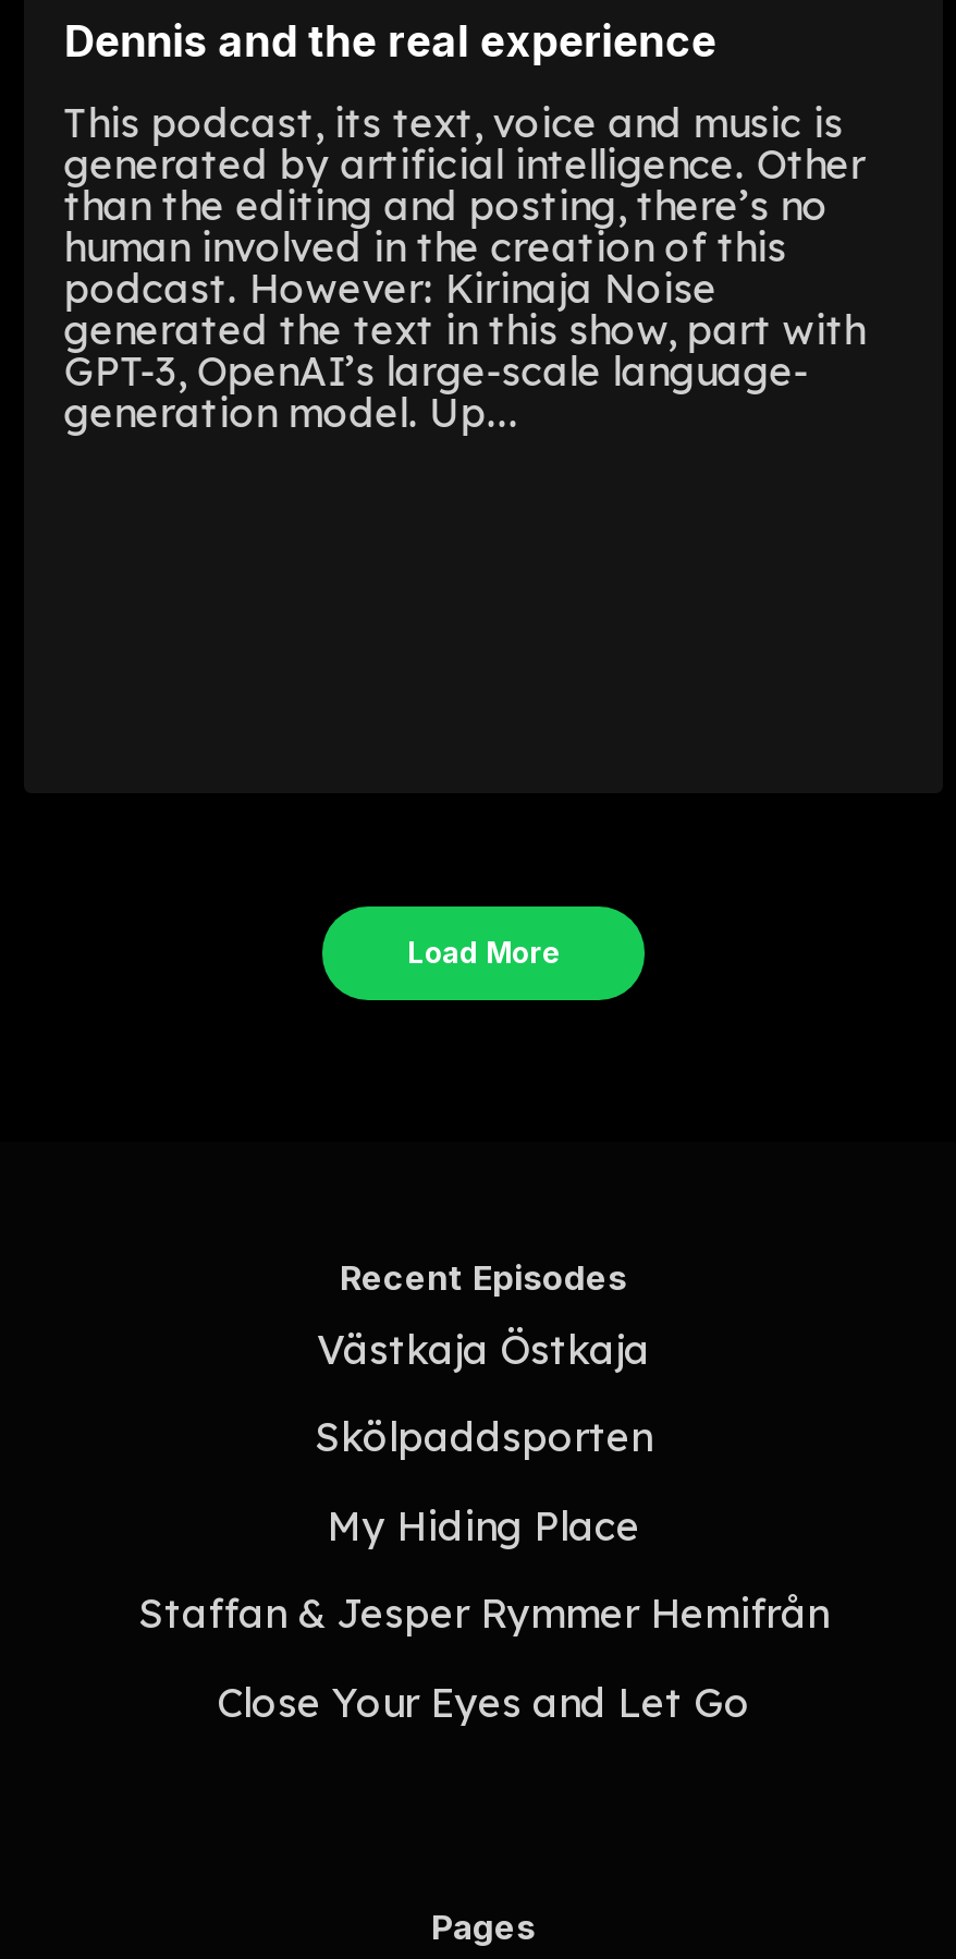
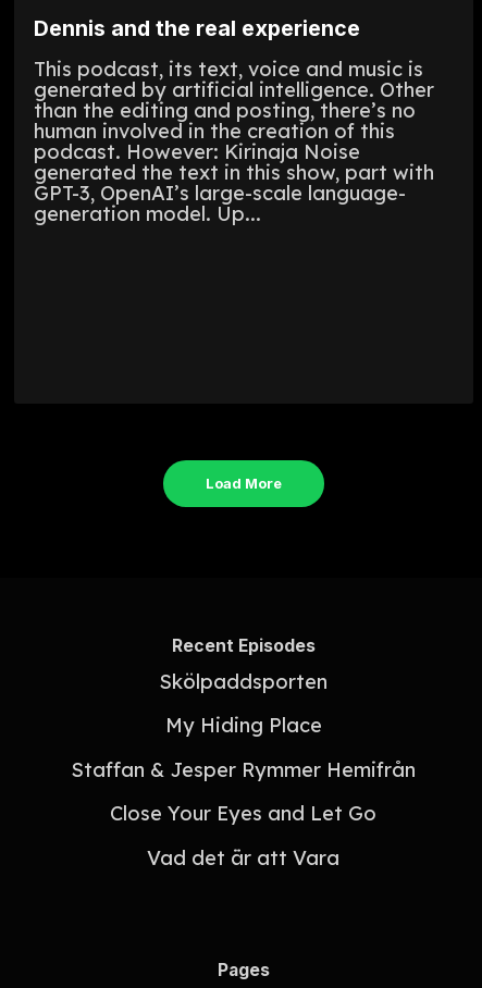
- Västkaja Östkaja

moved up: Skölpaddsporten | My Hiding Place | Staffan & Jesper Rymmer Hemifrån | Close Your Eyes and Let Go

+ Vad det är att Vara
